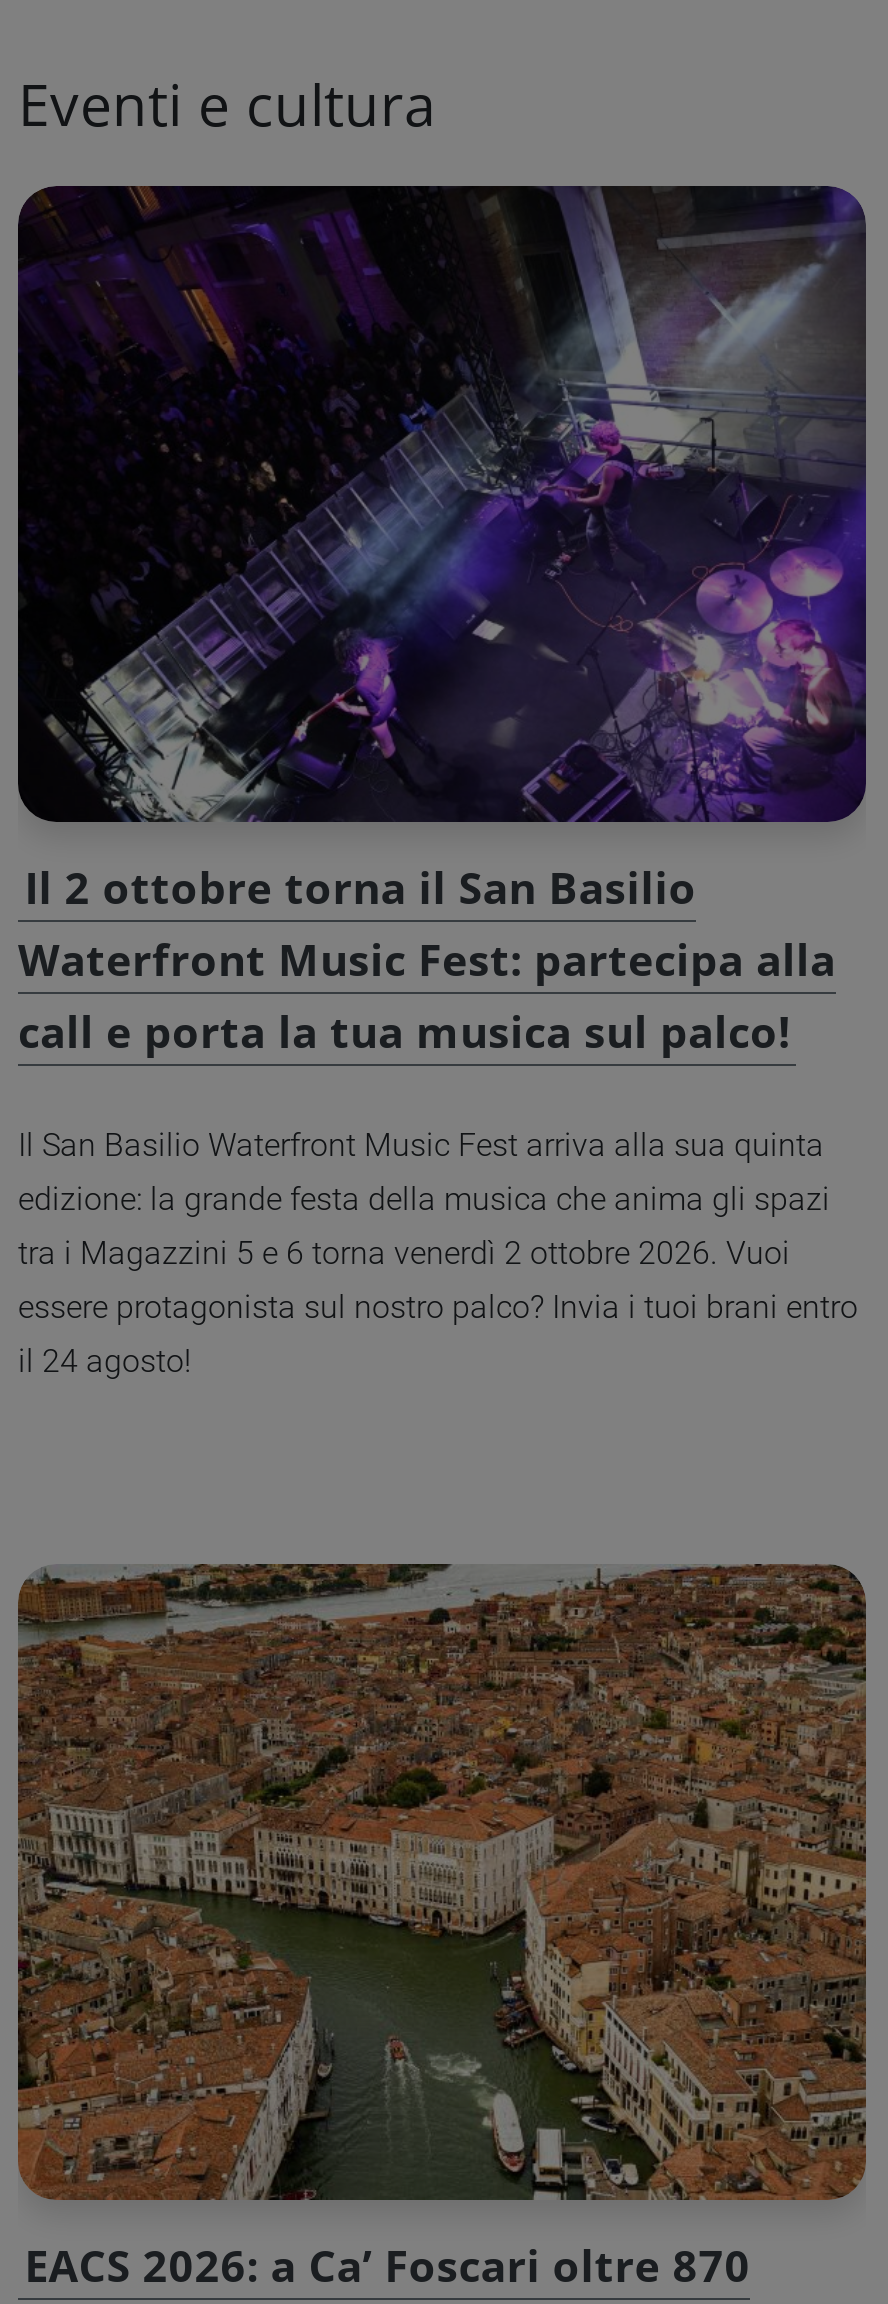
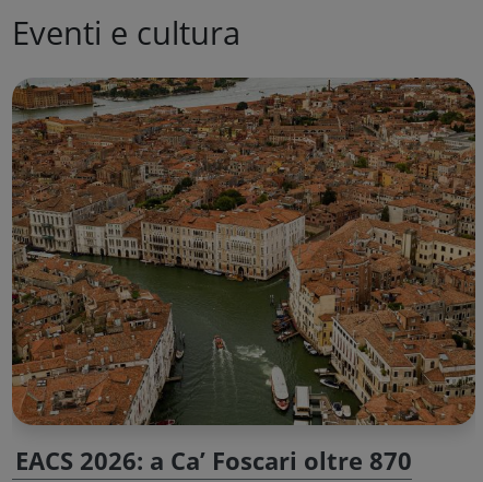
- [image]
- Il 2 ottobre torna il San Basilio
- Waterfront Music Fest: partecipa alla
- call e porta la tua musica sul palco!
- Il San Basilio Waterfront Music Fest arriva alla sua quinta
- edizione: la grande festa della musica che anima gli spazi
- tra i Magazzini 5 e 6 torna venerdì 2 ottobre 2026. Vuoi
- essere protagonista sul nostro palco? Invia i tuoi brani entro
- il 24 agosto!
